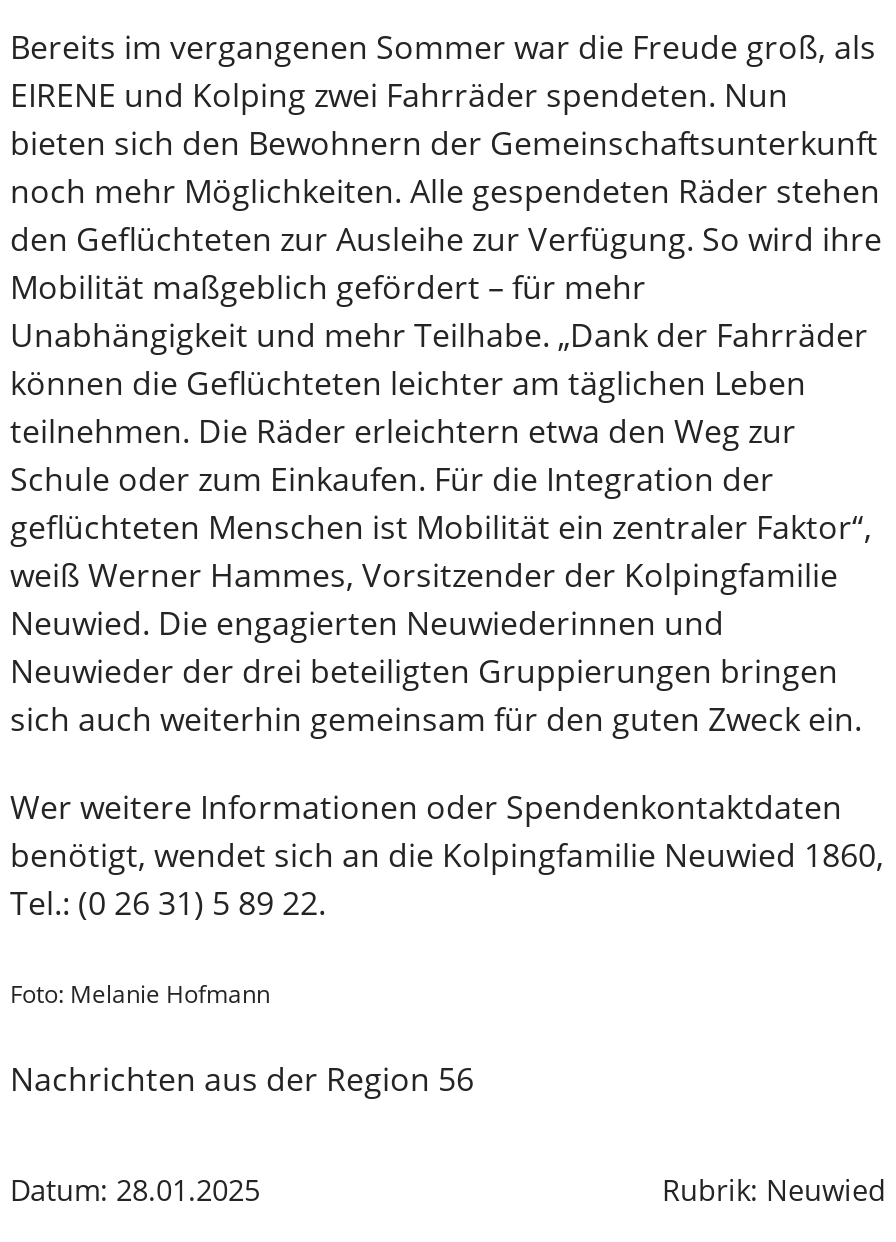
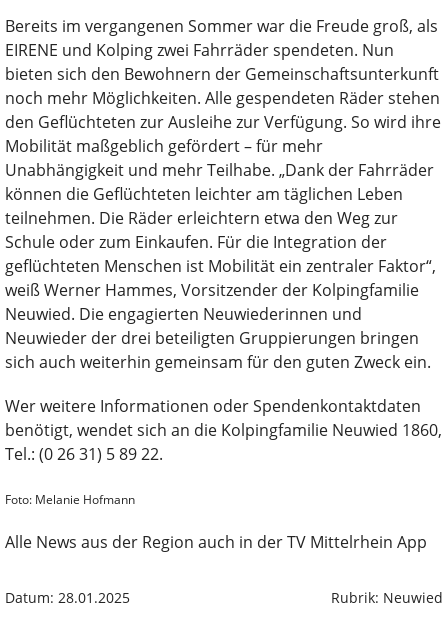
- Nachrichten aus der Region 56
+ Alle News aus der Region auch in der TV Mittelrhein App
